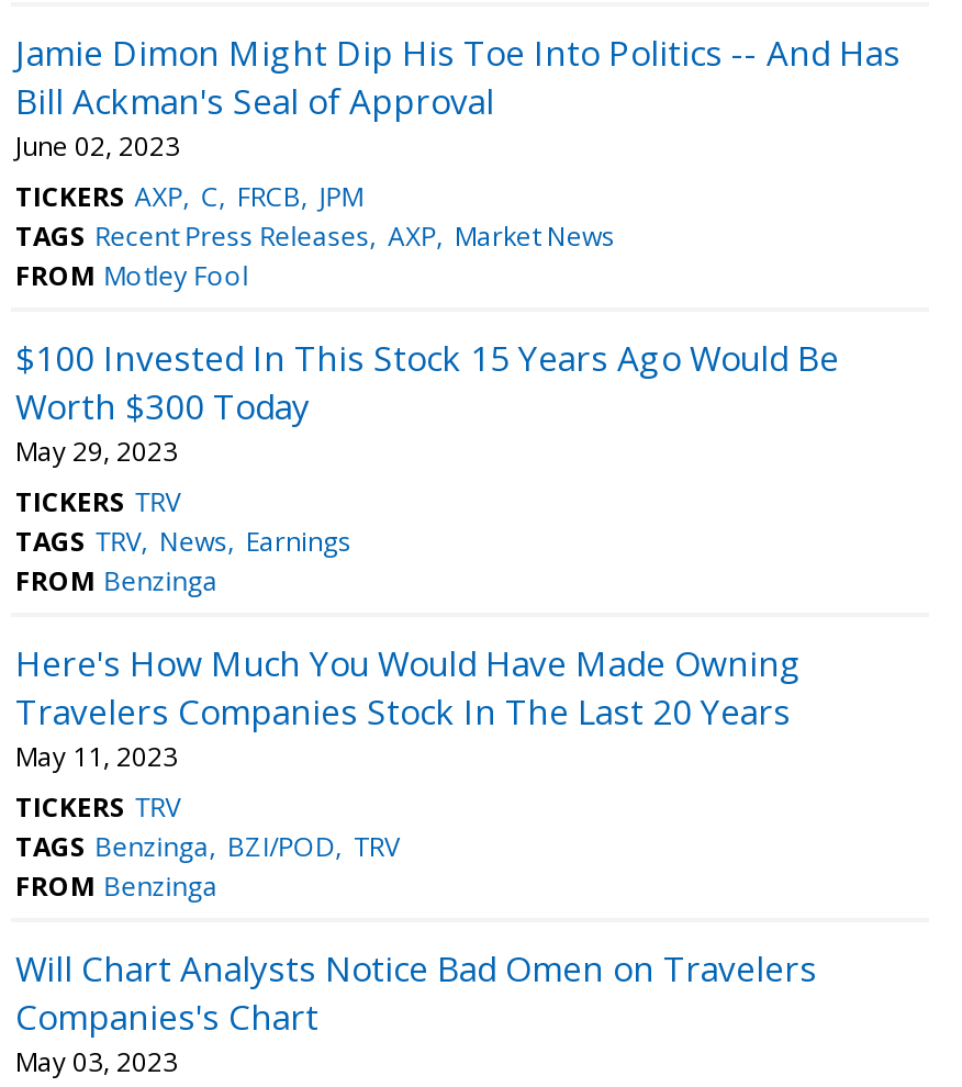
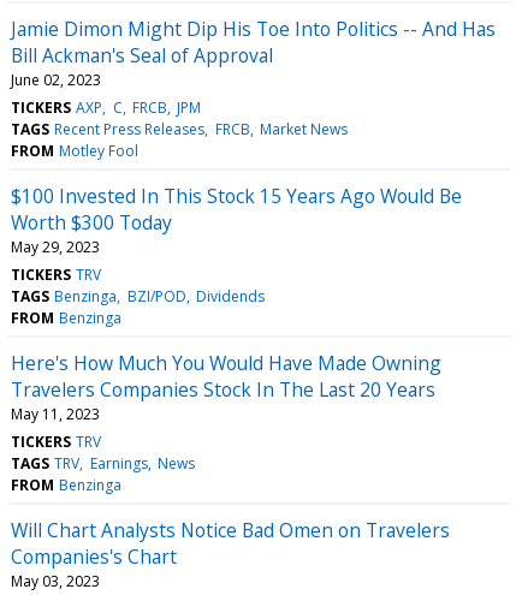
- TAGS Recent Press Releases AXP Market News
+ TAGS Recent Press Releases FRCB Market News

- TAGS TRV News Earnings
+ TAGS Benzinga BZI/POD Dividends

- TAGS Benzinga BZI/POD TRV
+ TAGS TRV Earnings News
